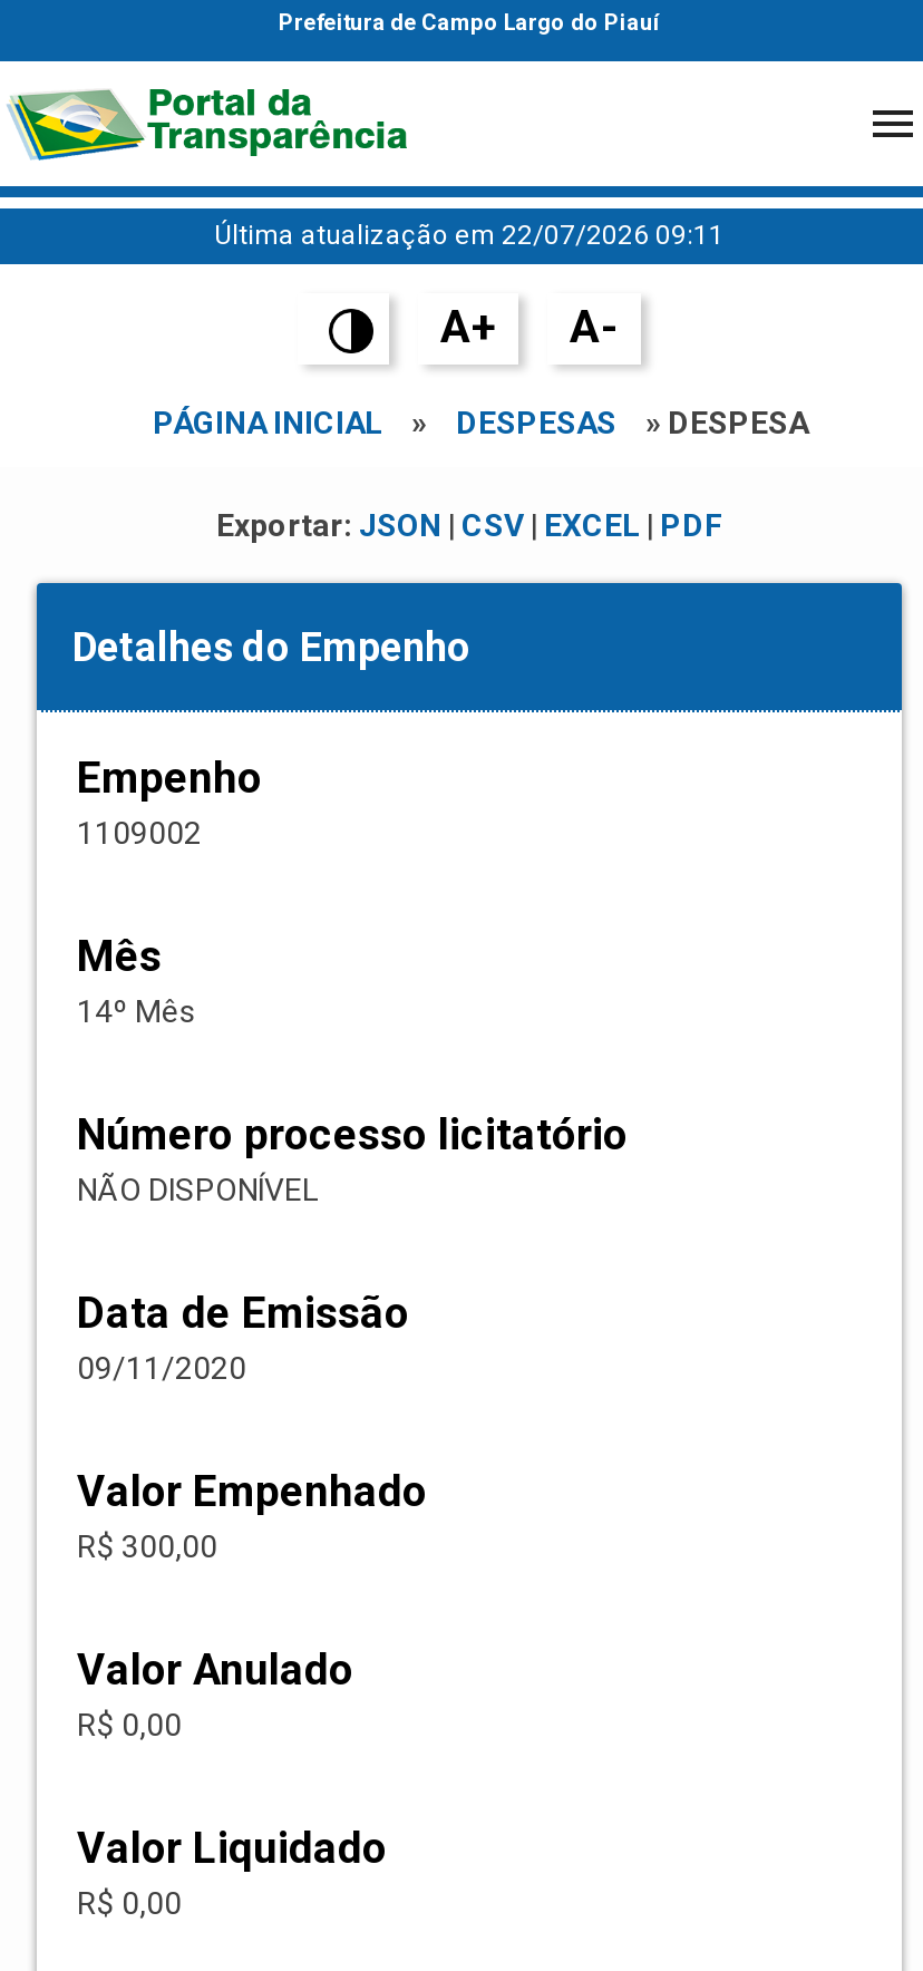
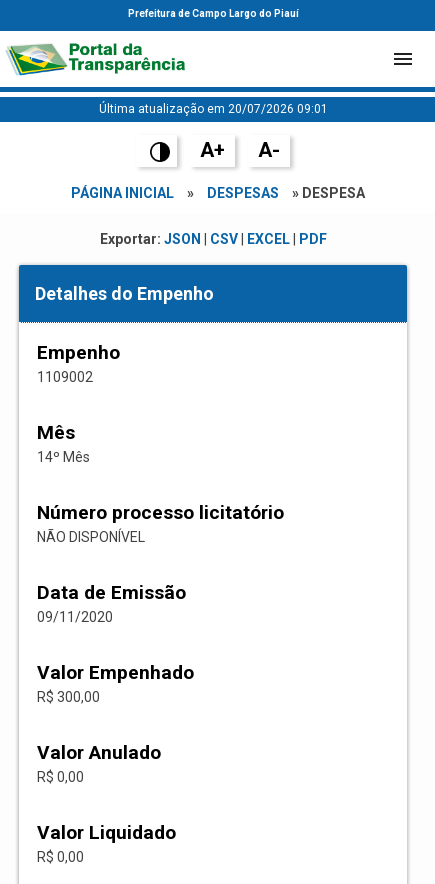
- Última atualização em 22/07/2026 09:11
+ Última atualização em 20/07/2026 09:01
